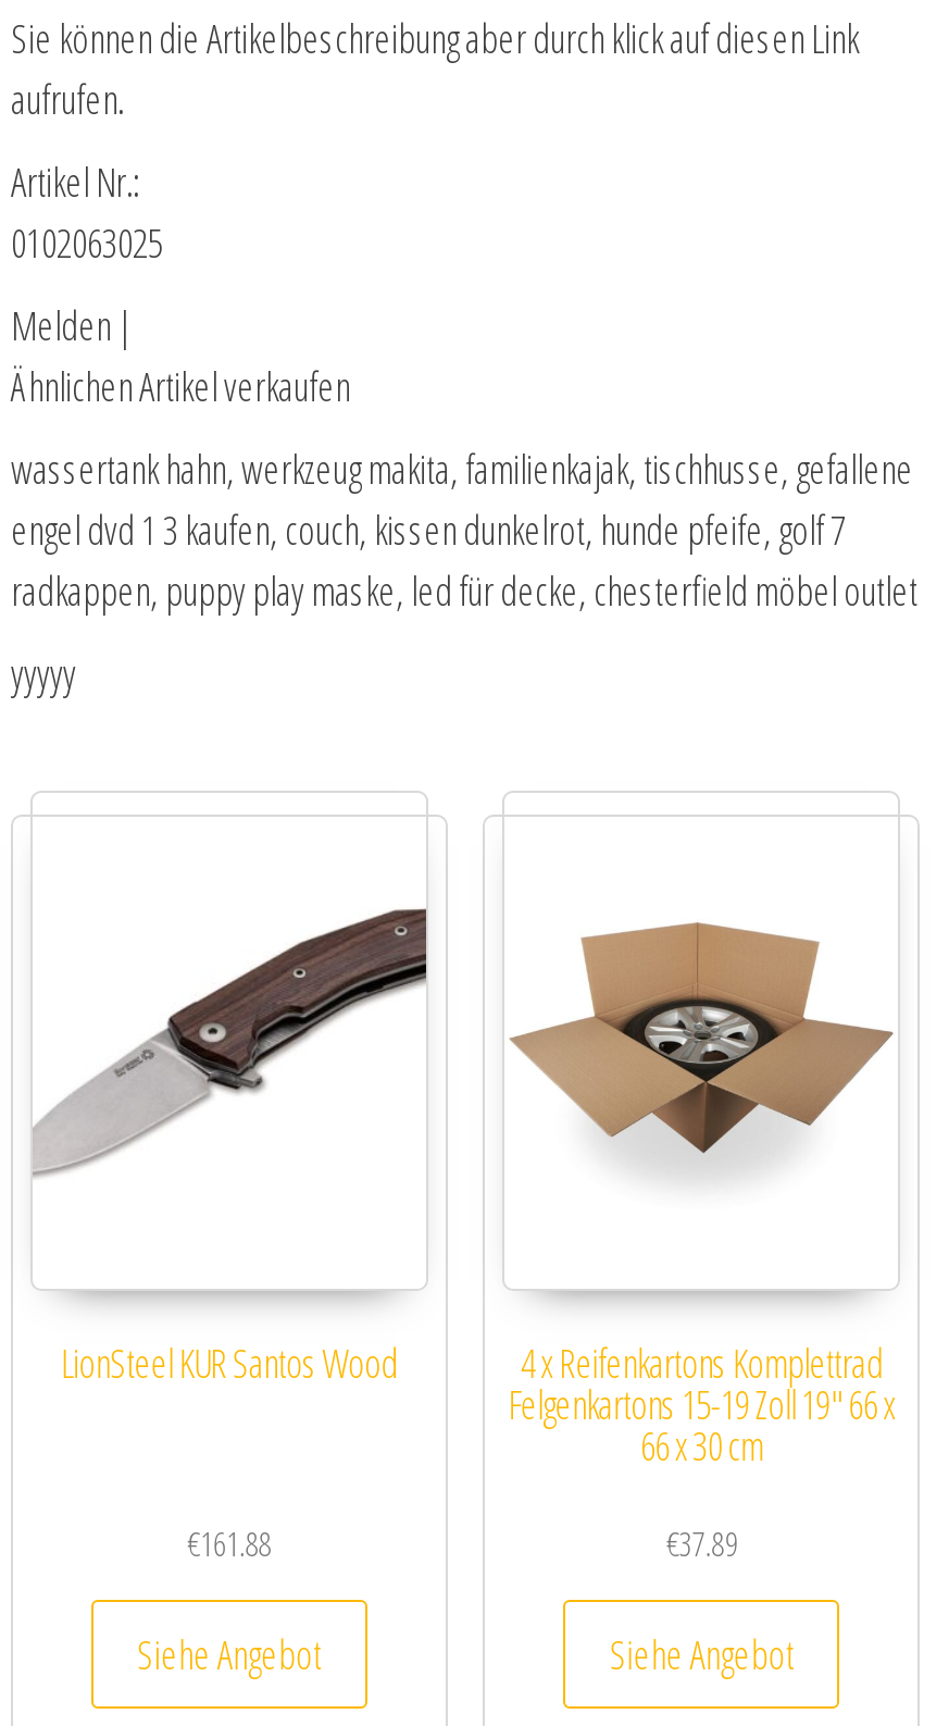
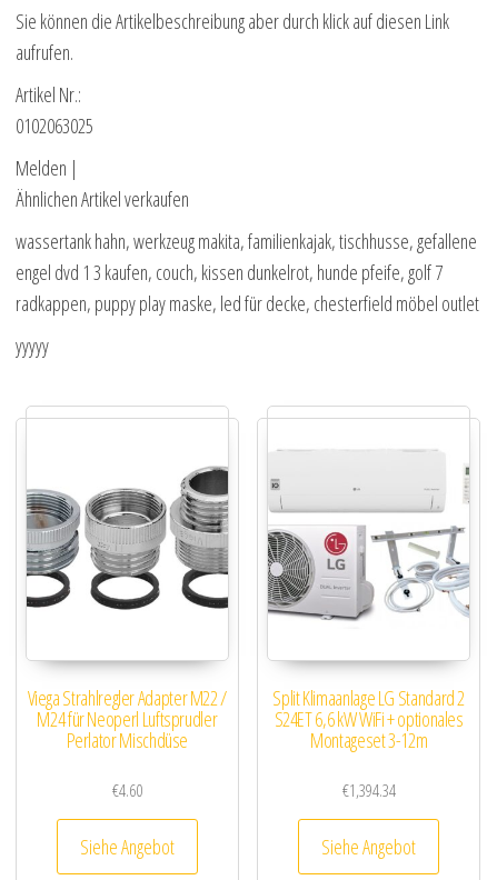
- [image]
+ [image]

- [image]
+ [image]

- LionSteel KUR Santos Wood
+ Viega Strahlregler Adapter M22 /
+ M24 für Neoperl Luftsprudler
+ Perlator Mischdüse

- 4 x Reifenkartons Komplettrad
- Felgenkartons 15-19 Zoll 19″ 66 x
- 66 x 30 cm
+ Split Klimaanlage LG Standard 2
+ S24ET 6,6 kW WiFi + optionales
+ Montageset 3-12m

- €161.88
+ €4.60

- €37.89
+ €1,394.34
